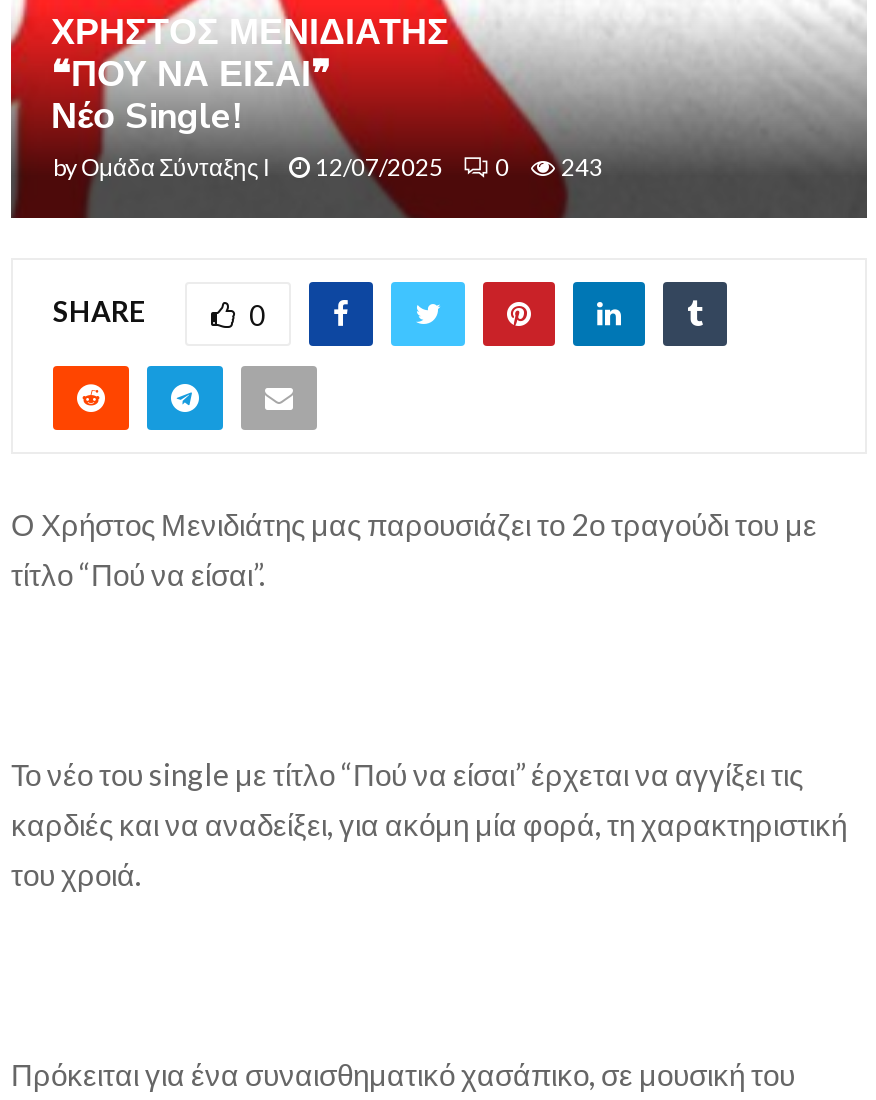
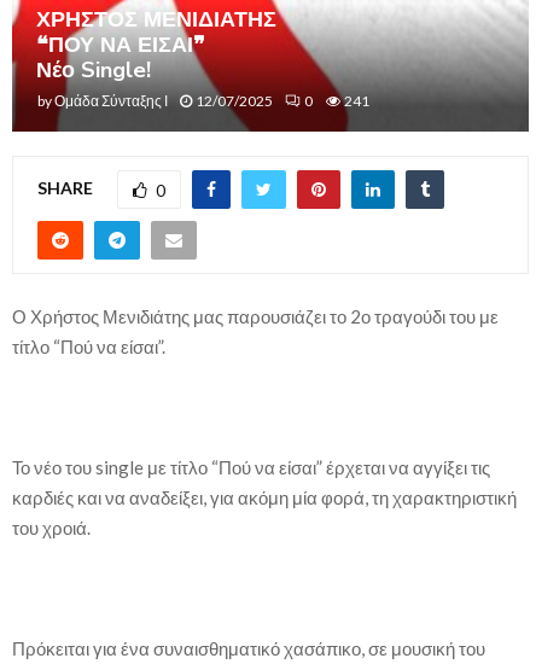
- byΟμάδα Σύνταξης Ι 12/07/2025 0 243
+ byΟμάδα Σύνταξης Ι 12/07/2025 0 241
